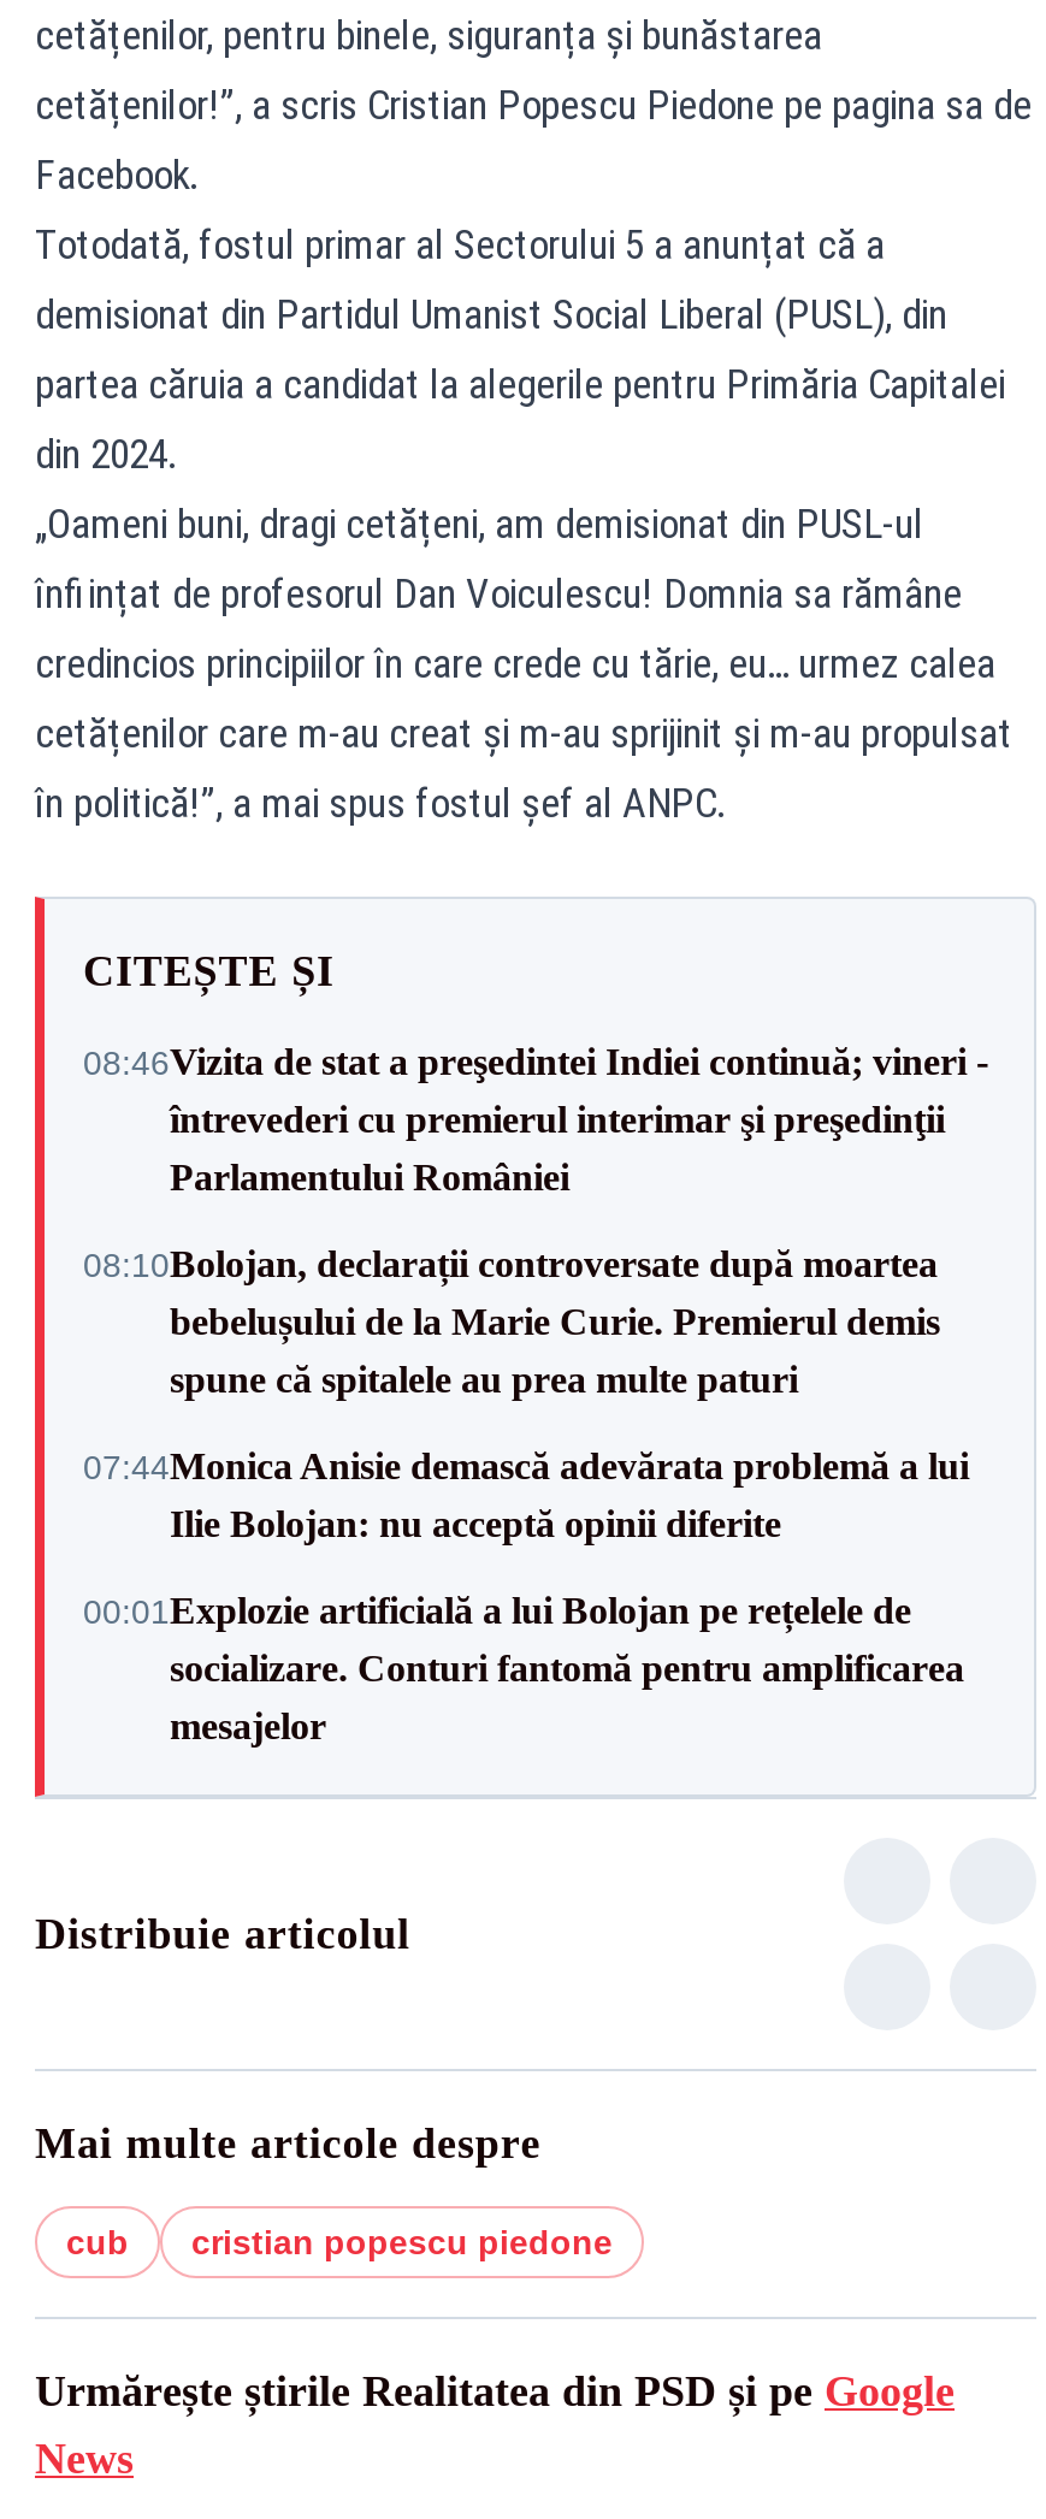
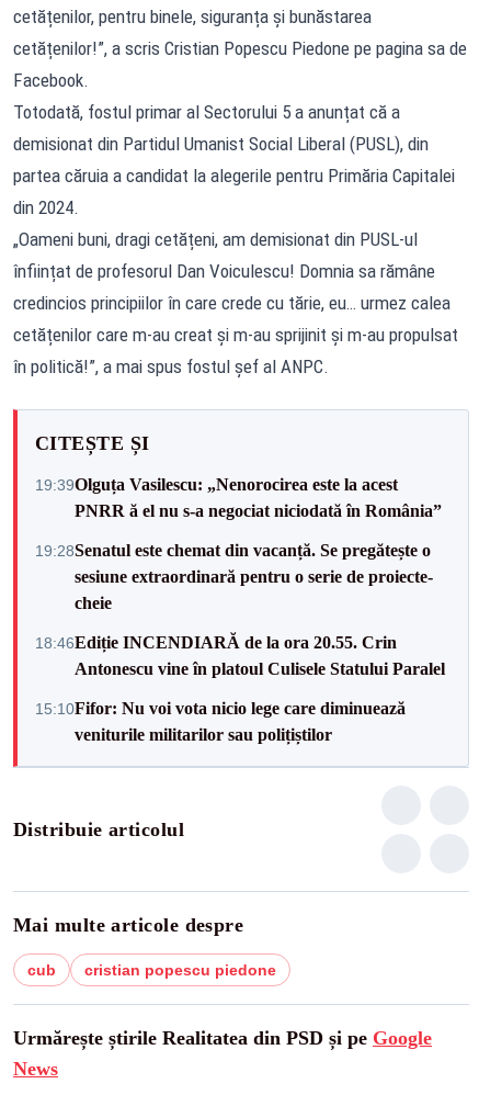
- 08:46Vizita de stat a preşedintei Indiei continuă; vineri -
- întrevederi cu premierul interimar şi preşedinţii
- Parlamentului României
+ 19:39Olguța Vasilescu: „Nenorocirea este la acest
+ PNRR ă el nu s-a negociat niciodată în România”

- 08:10Bolojan, declarații controversate după moartea
- bebelușului de la Marie Curie. Premierul demis
- spune că spitalele au prea multe paturi
+ 19:28Senatul este chemat din vacanță. Se pregătește o
+ sesiune extraordinară pentru o serie de proiecte-
+ cheie

- 07:44Monica Anisie demască adevărata problemă a lui
- Ilie Bolojan: nu acceptă opinii diferite
+ 18:46Ediție INCENDIARĂ de la ora 20.55. Crin
+ Antonescu vine în platoul Culisele Statului Paralel

- 00:01Explozie artificială a lui Bolojan pe rețelele de
- socializare. Conturi fantomă pentru amplificarea
- mesajelor
+ 15:10Fifor: Nu voi vota nicio lege care diminuează
+ veniturile militarilor sau polițiștilor
